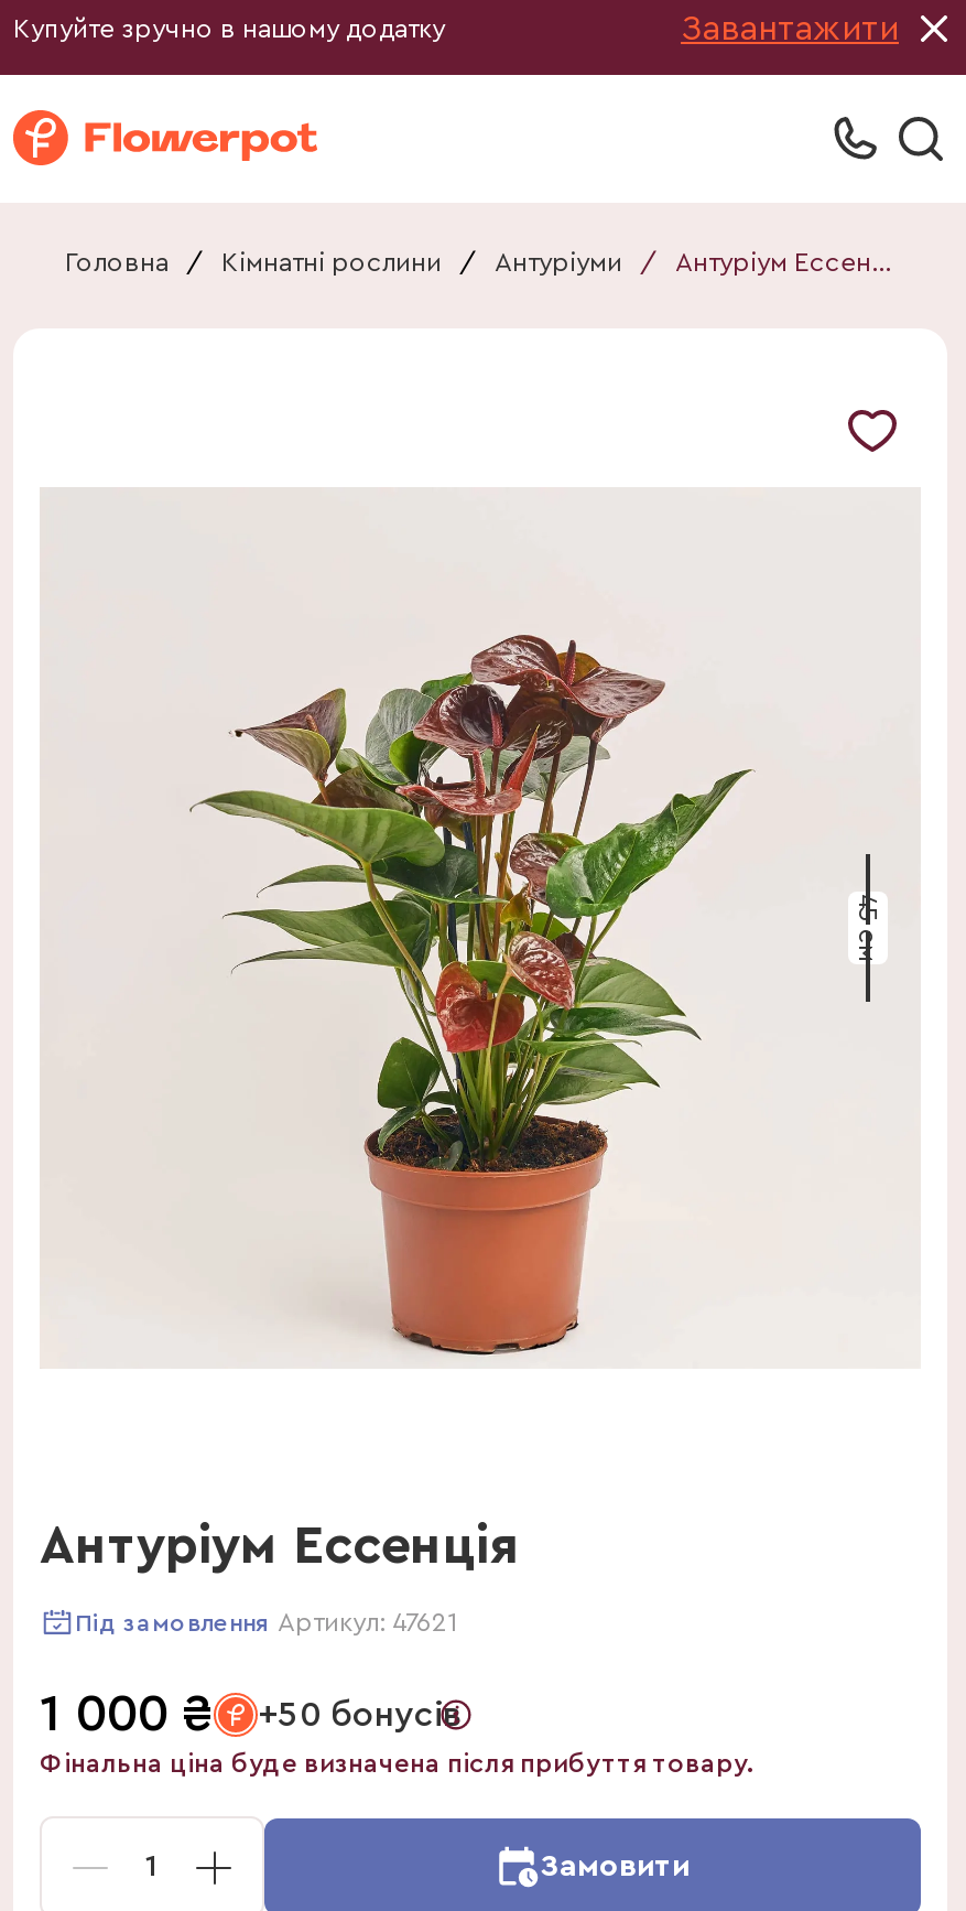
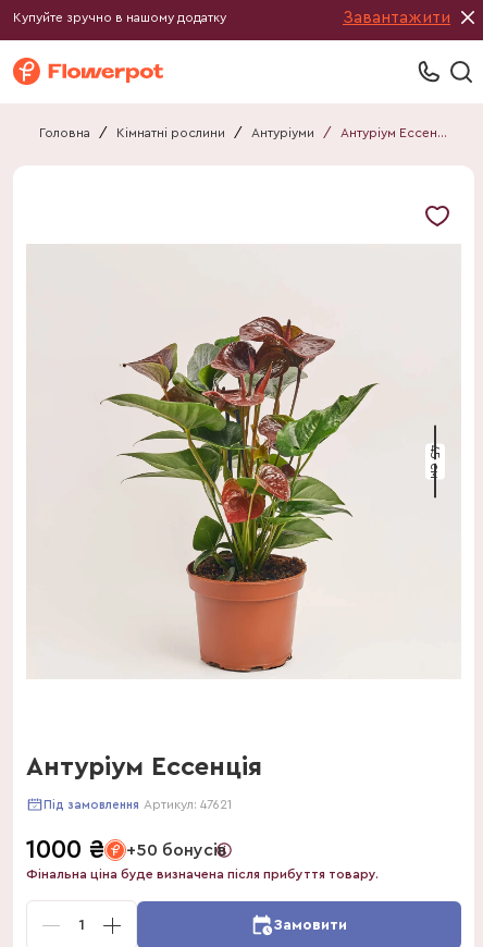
- 1 000 ₴ +50 бонусів
+ 1000 ₴ +50 бонусів
